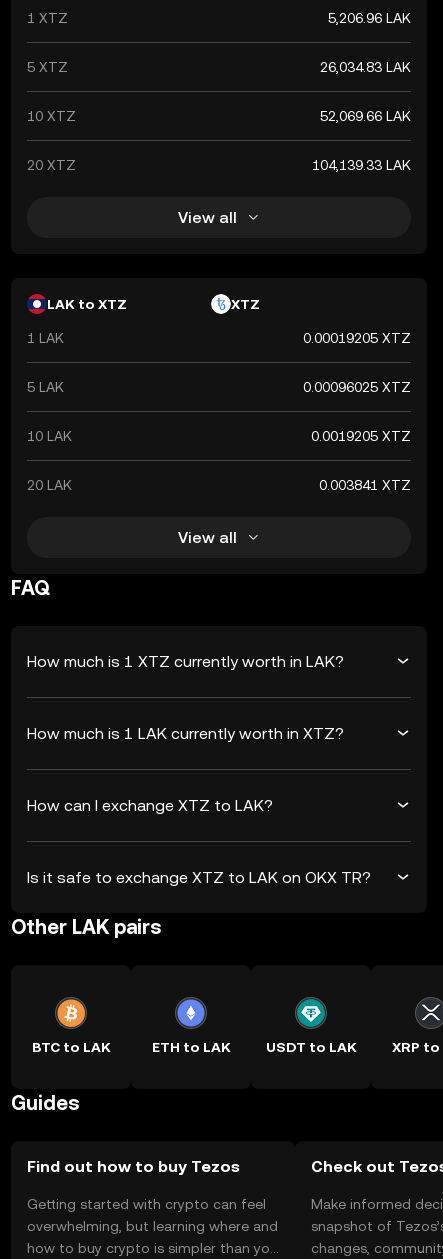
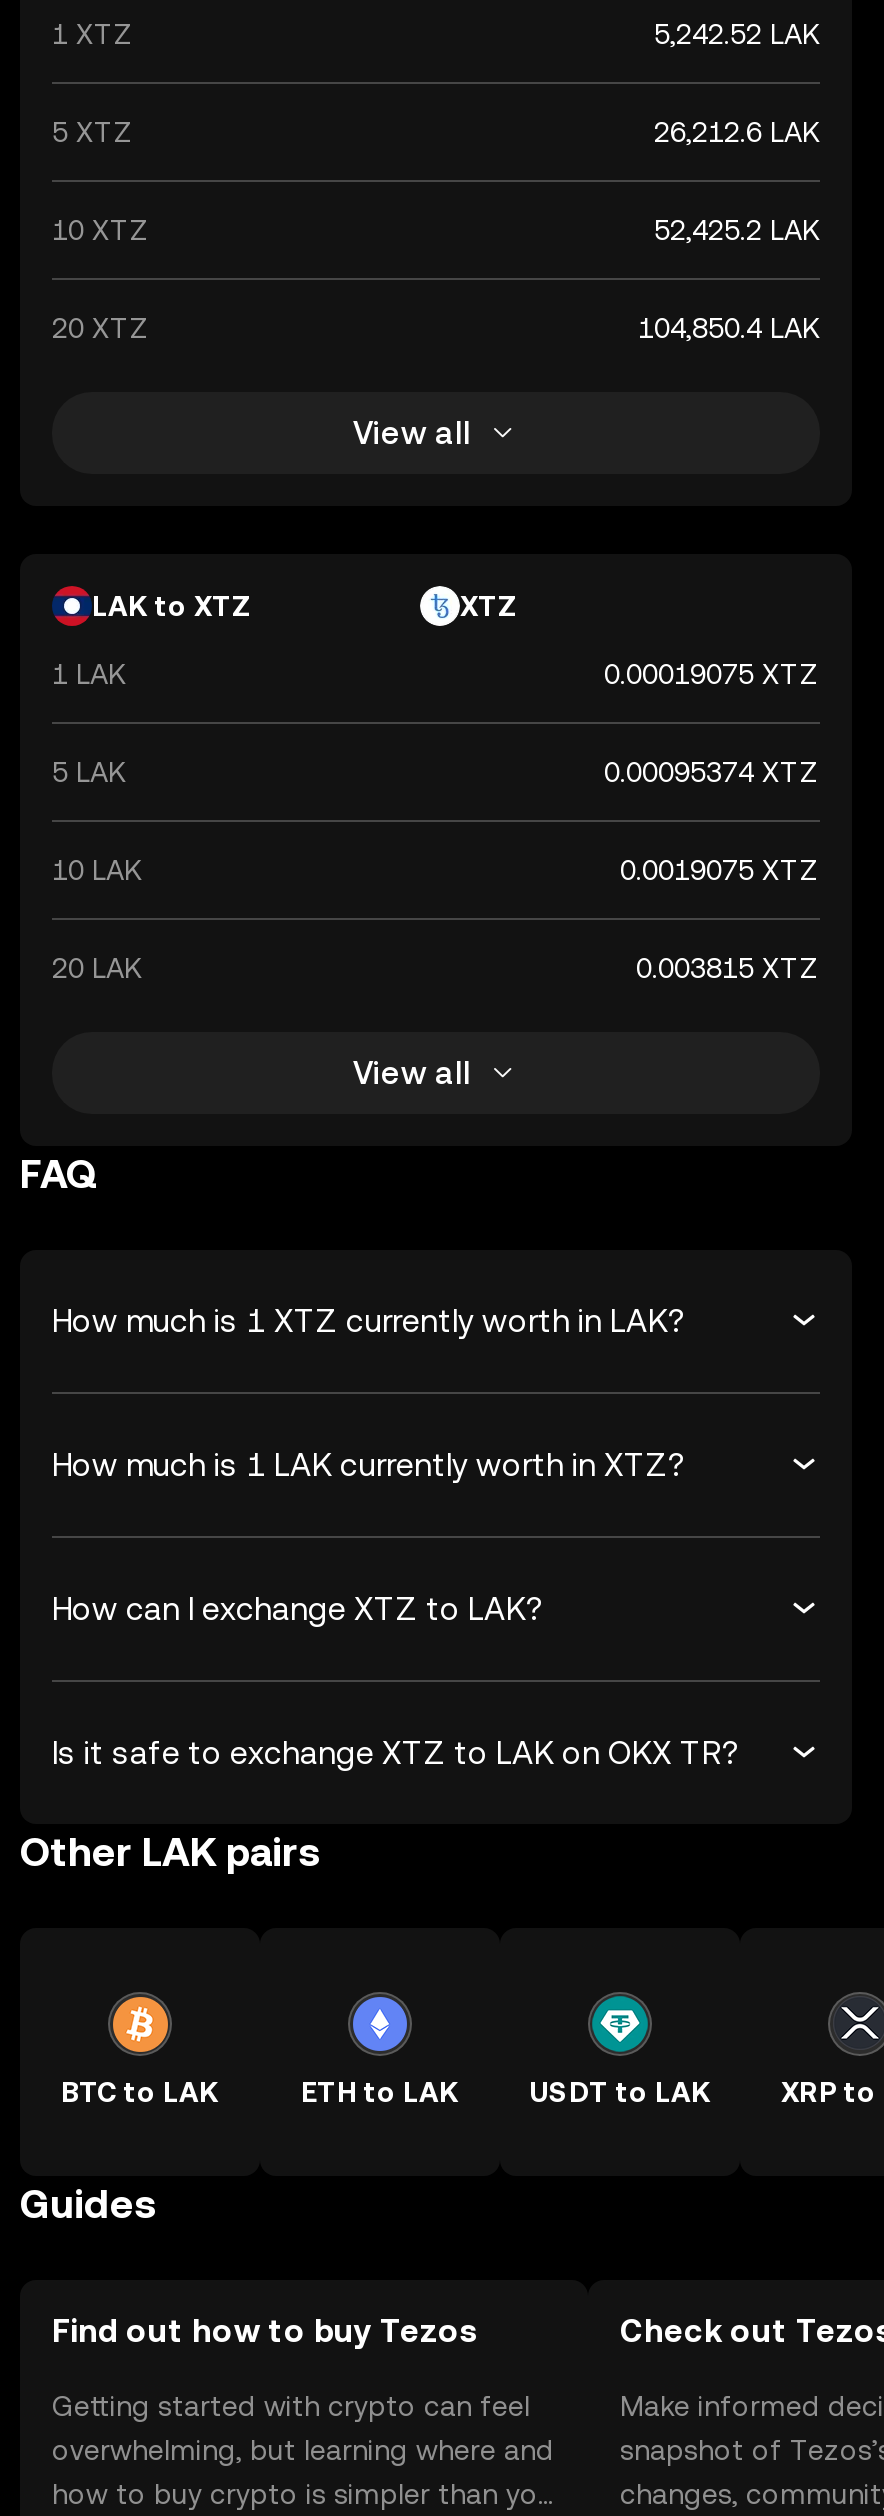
- 5,206.96 LAK
+ 5,242.52 LAK

- 26,034.83 LAK
+ 26,212.6 LAK

- 52,069.66 LAK
+ 52,425.2 LAK

- 104,139.33 LAK
+ 104,850.4 LAK

- 0.00019205 XTZ
+ 0.00019075 XTZ

- 0.00096025 XTZ
+ 0.00095374 XTZ

- 0.0019205 XTZ
+ 0.0019075 XTZ

- 0.003841 XTZ
+ 0.003815 XTZ
